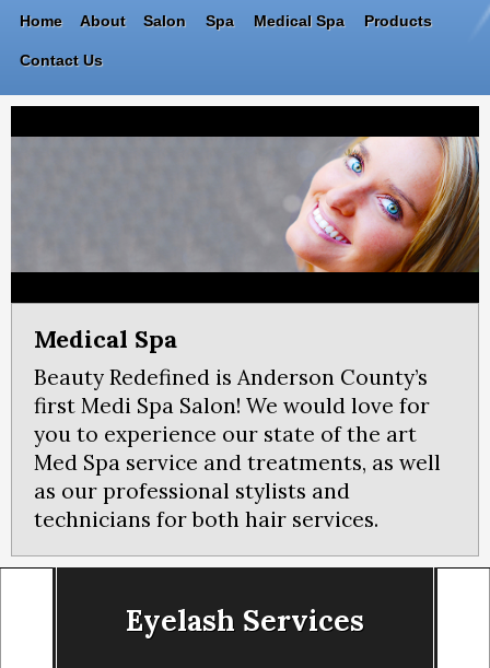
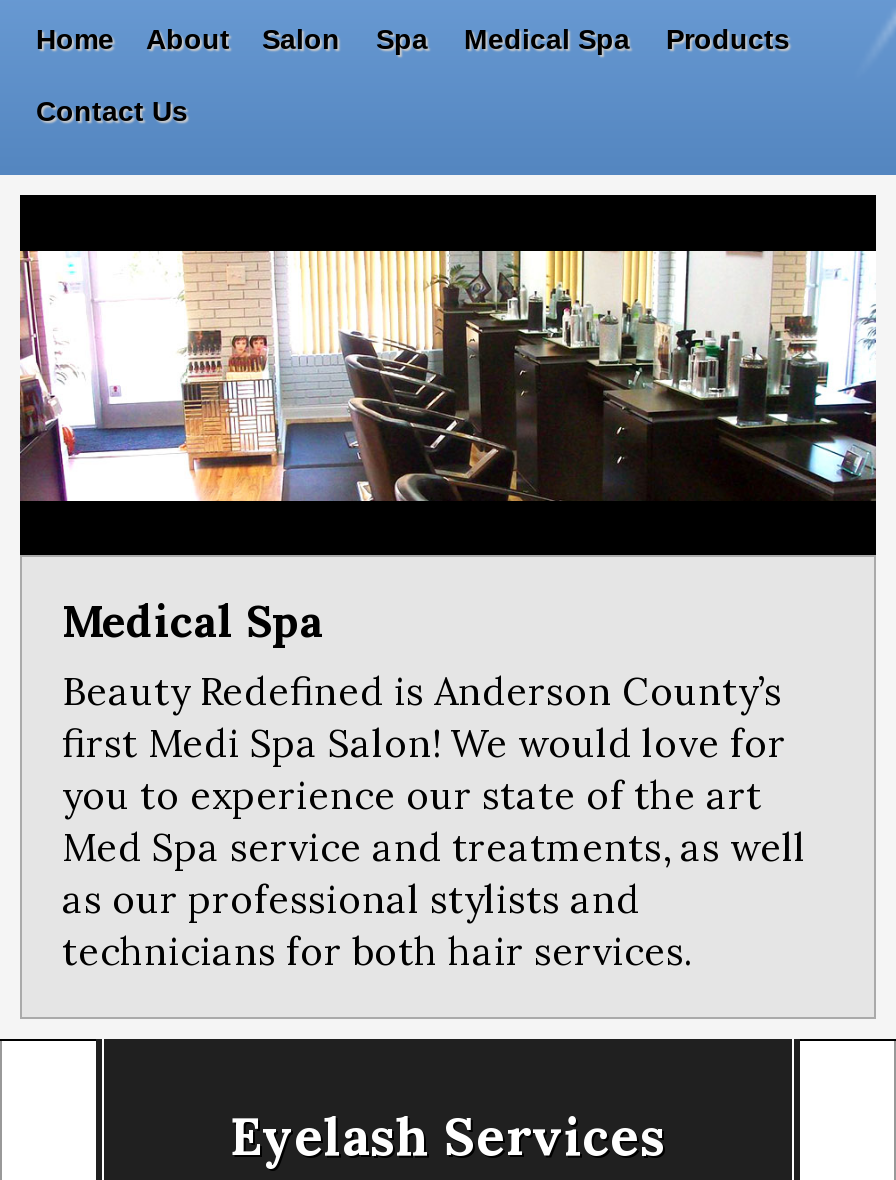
- [image]
+ [image]
